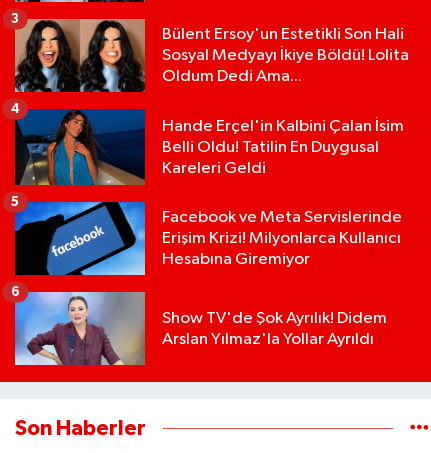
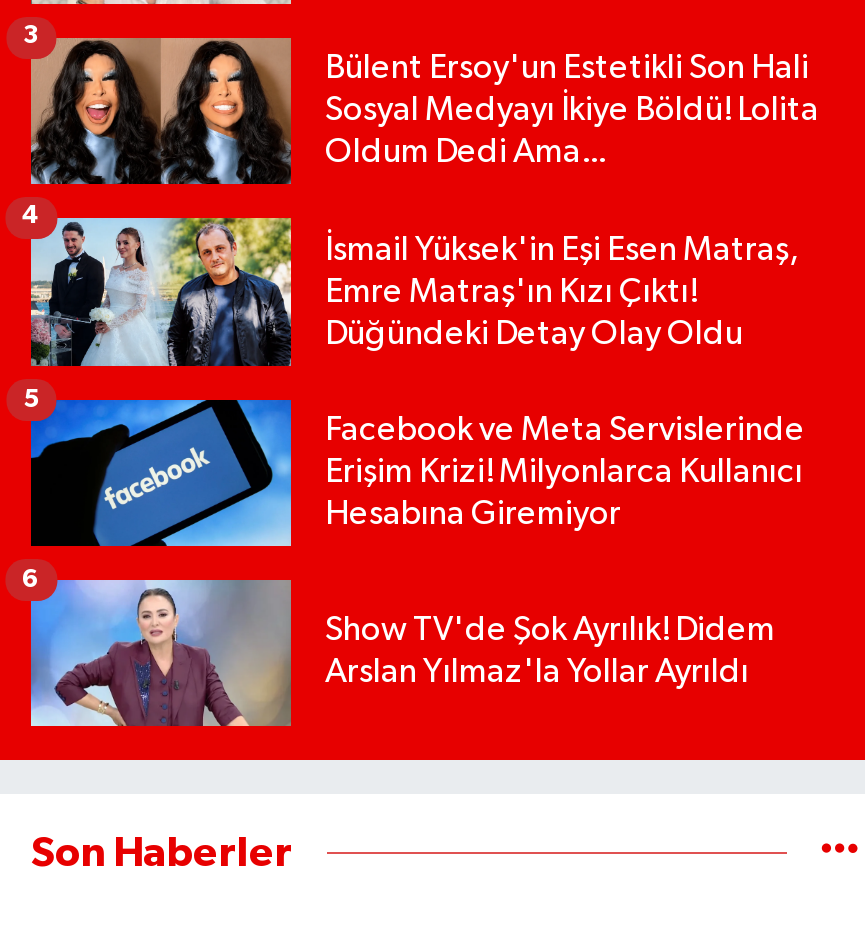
- [image]
- Hande Erçel'in Kalbini Çalan İsim
- Belli Oldu! Tatilin En Duygusal
- Kareleri Geldi
+ [image]
+ İsmail Yüksek'in Eşi Esen Matraş,
+ Emre Matraş'ın Kızı Çıktı!
+ Düğündeki Detay Olay Oldu
